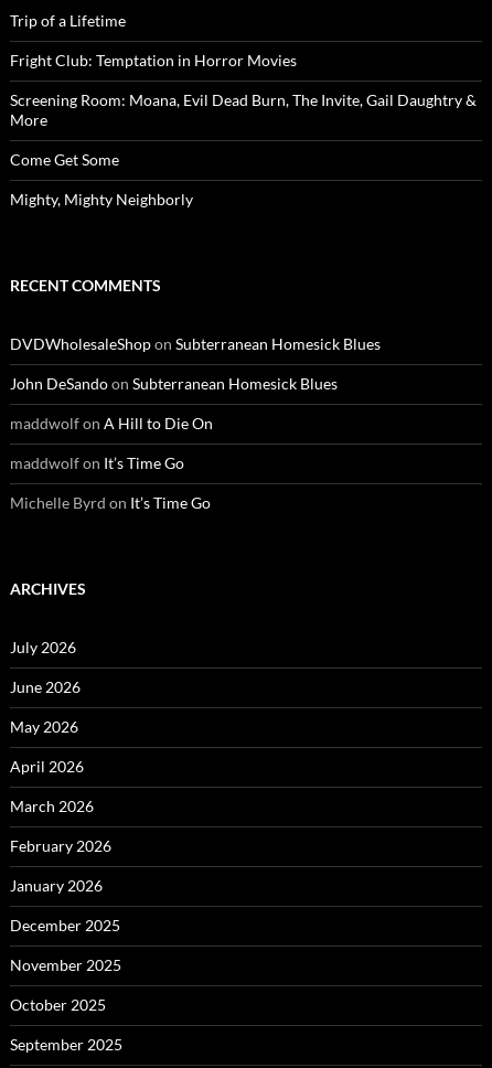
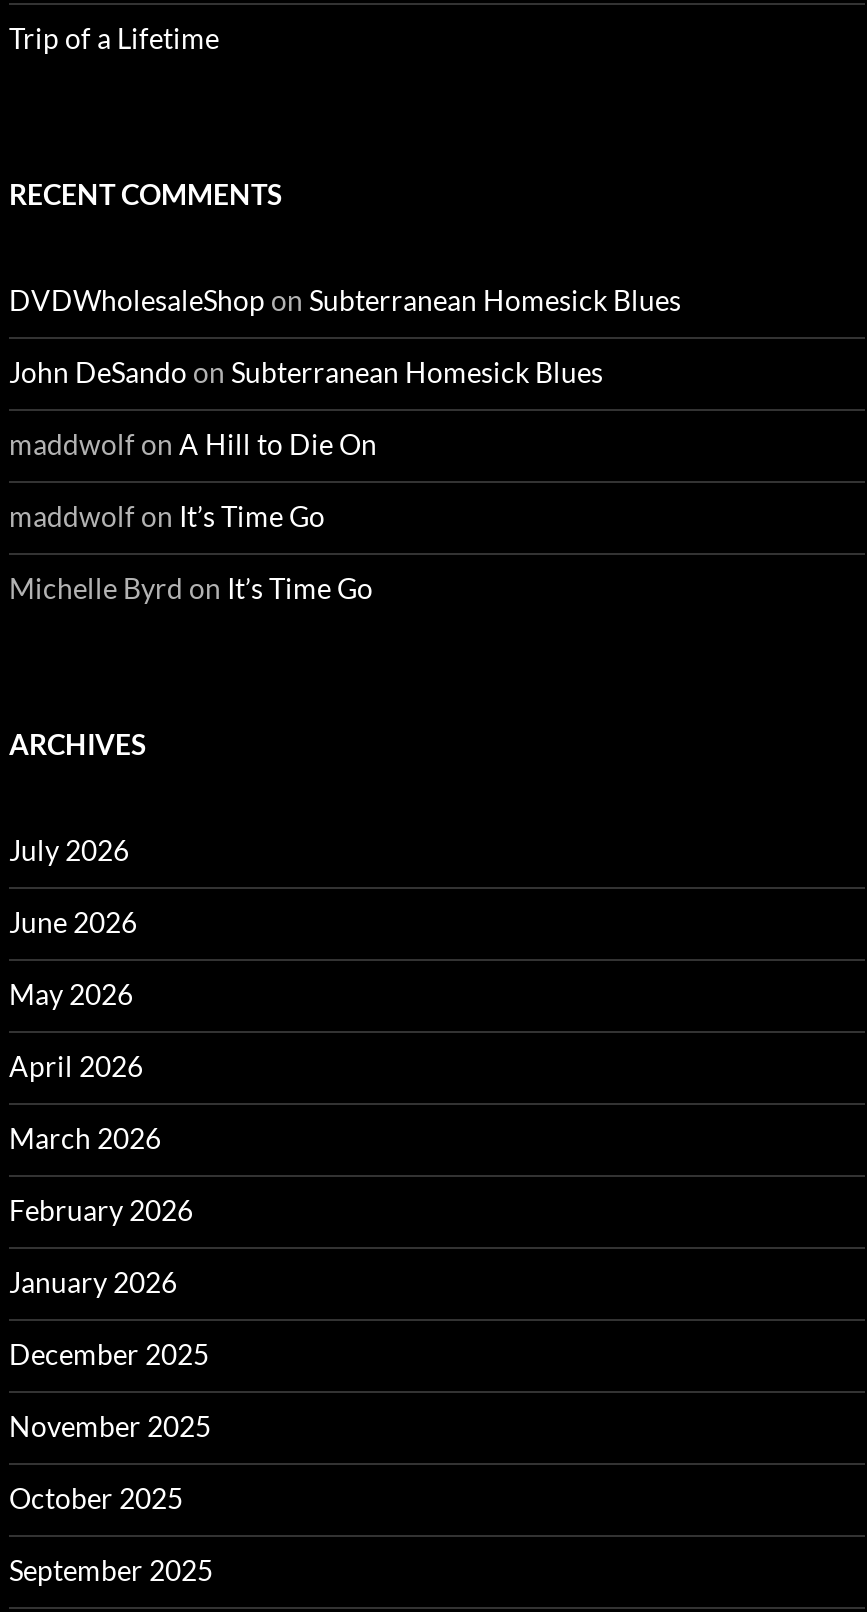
- Fright Club: Temptation in Horror Movies
- Screening Room: Moana, Evil Dead Burn, The Invite, Gail Daughtry &
- More
- Come Get Some
- Mighty, Mighty Neighborly
